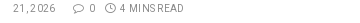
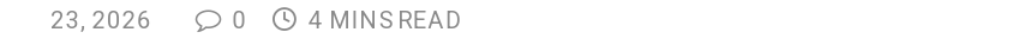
- 21, 2026
+ 23, 2026
